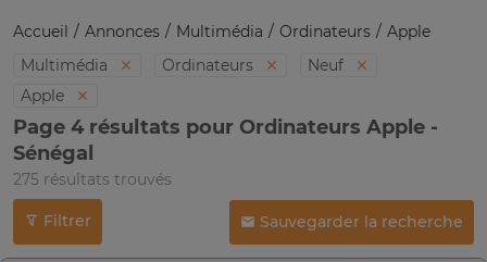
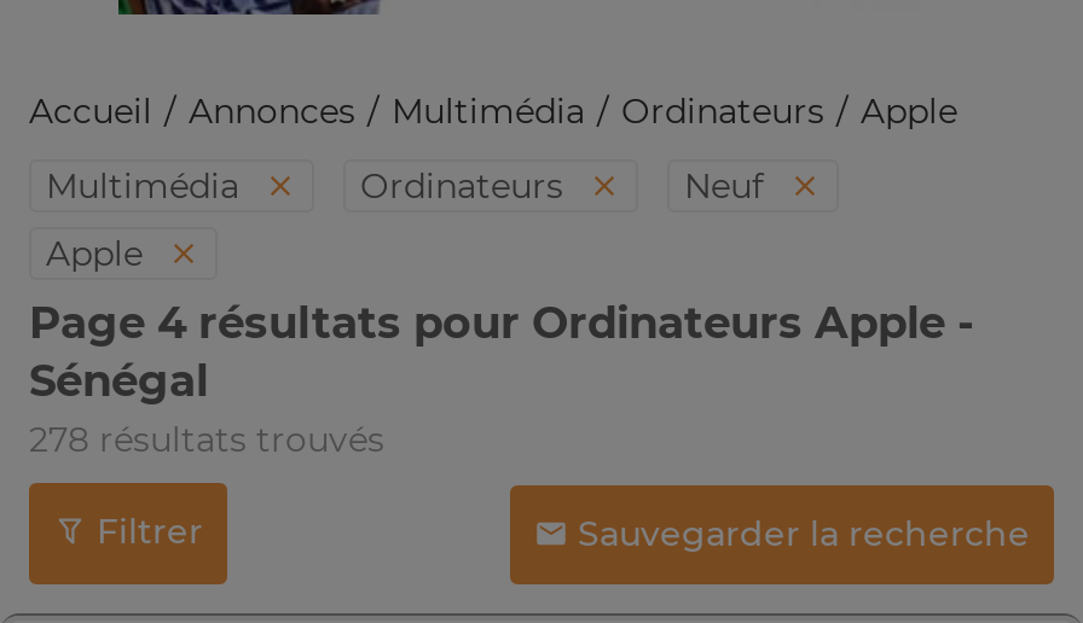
- 275 résultats trouvés
+ 278 résultats trouvés
